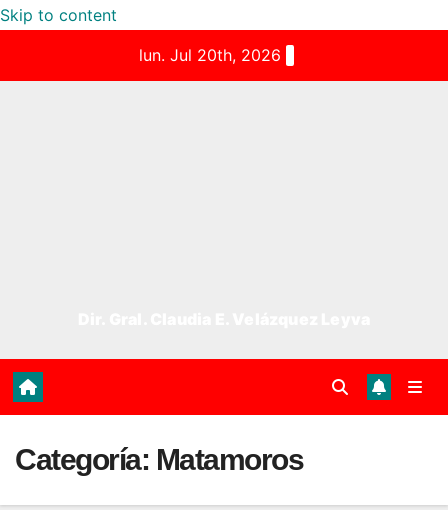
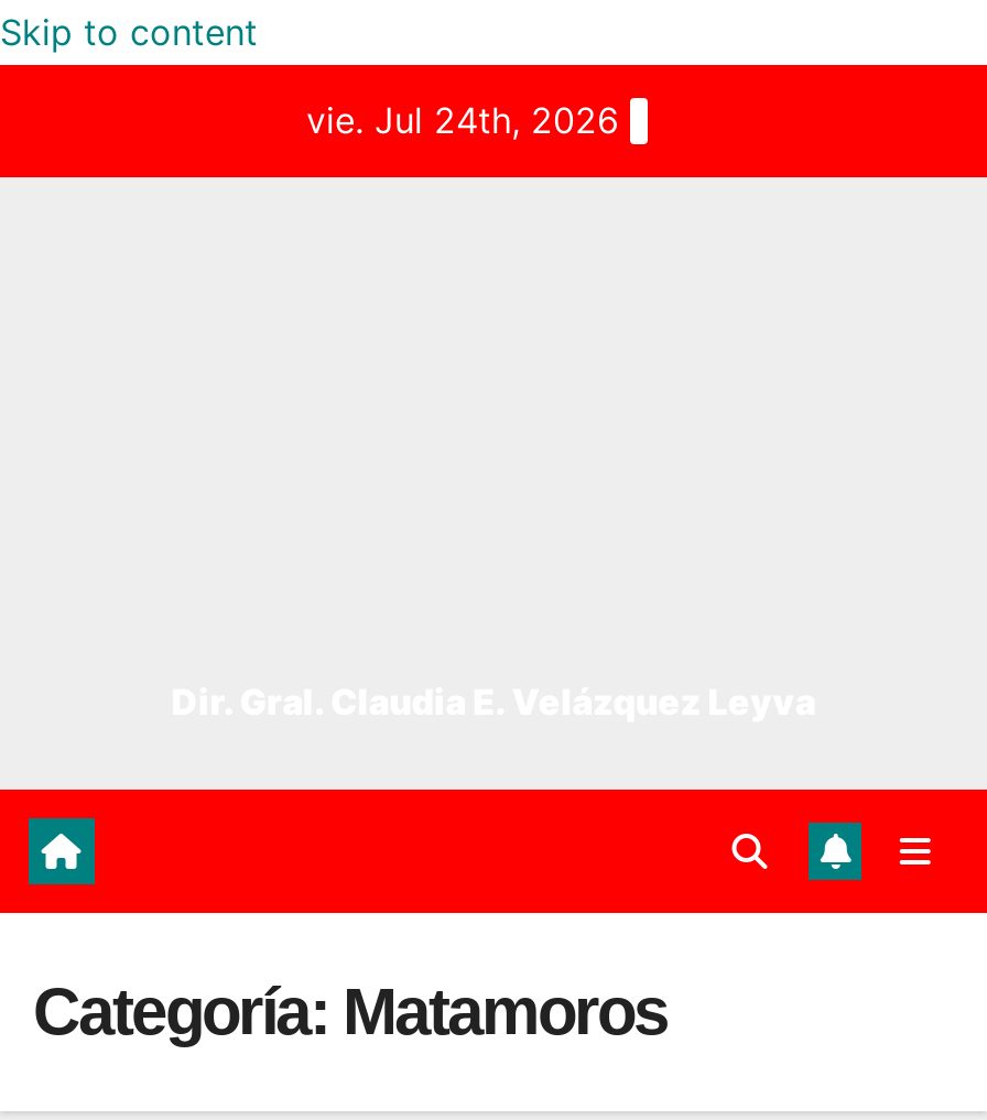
- lun. Jul 20th, 2026
+ vie. Jul 24th, 2026
